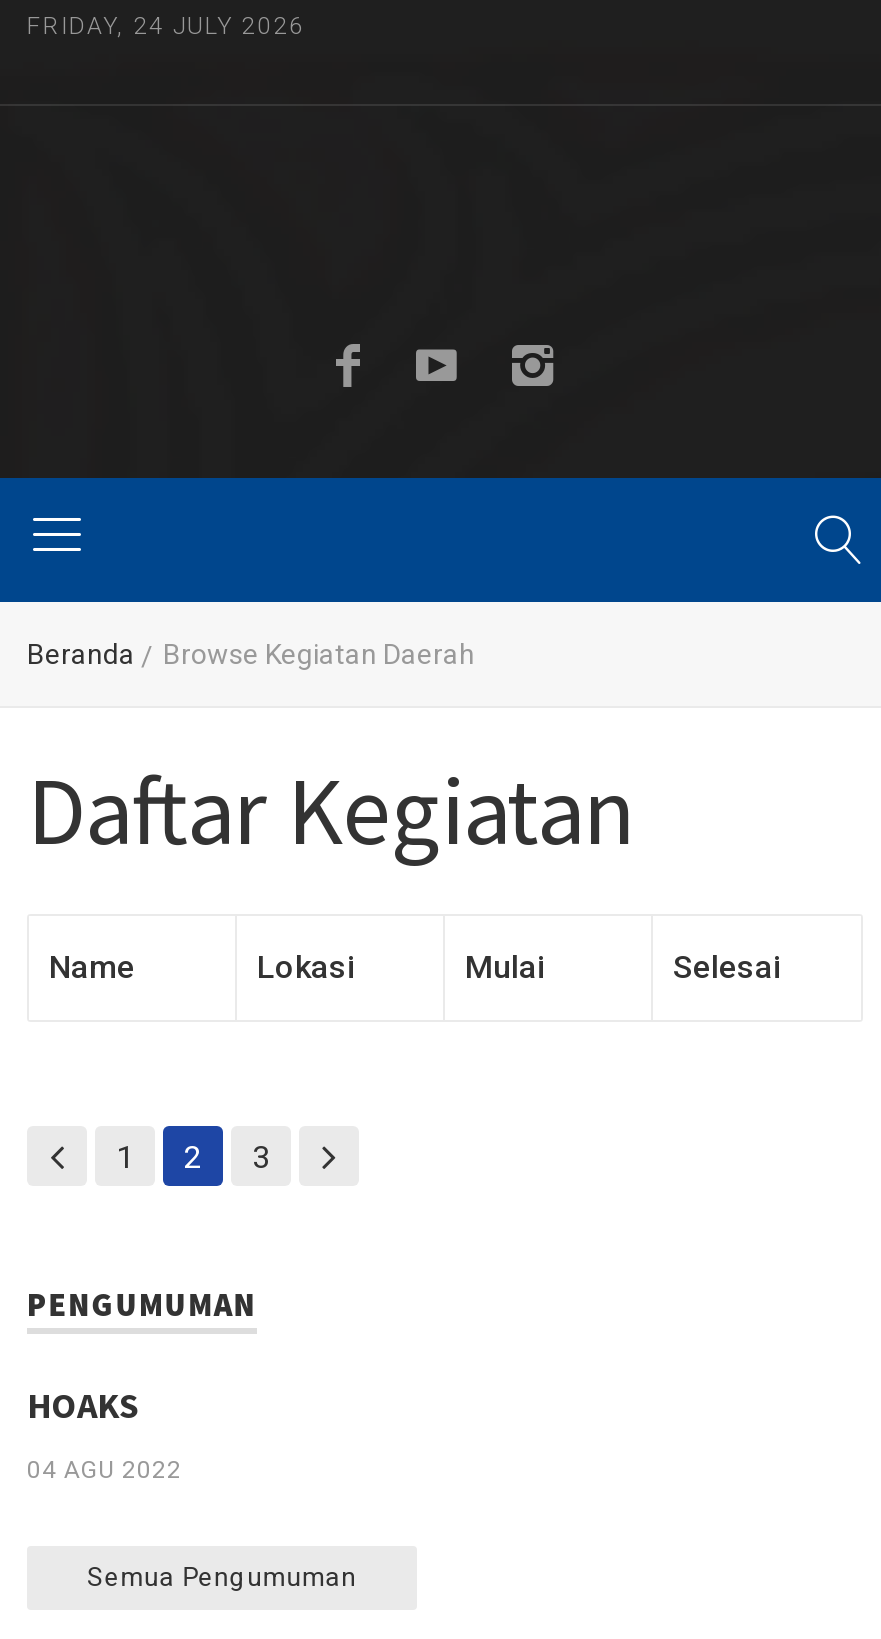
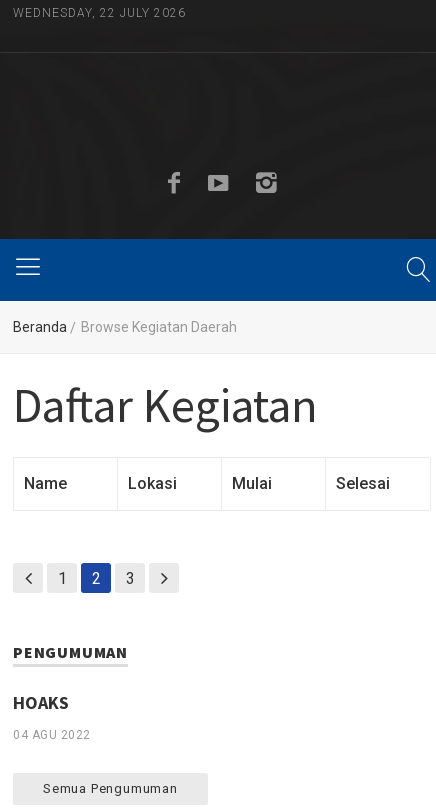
- FRIDAY, 24 JULY 2026
+ WEDNESDAY, 22 JULY 2026
